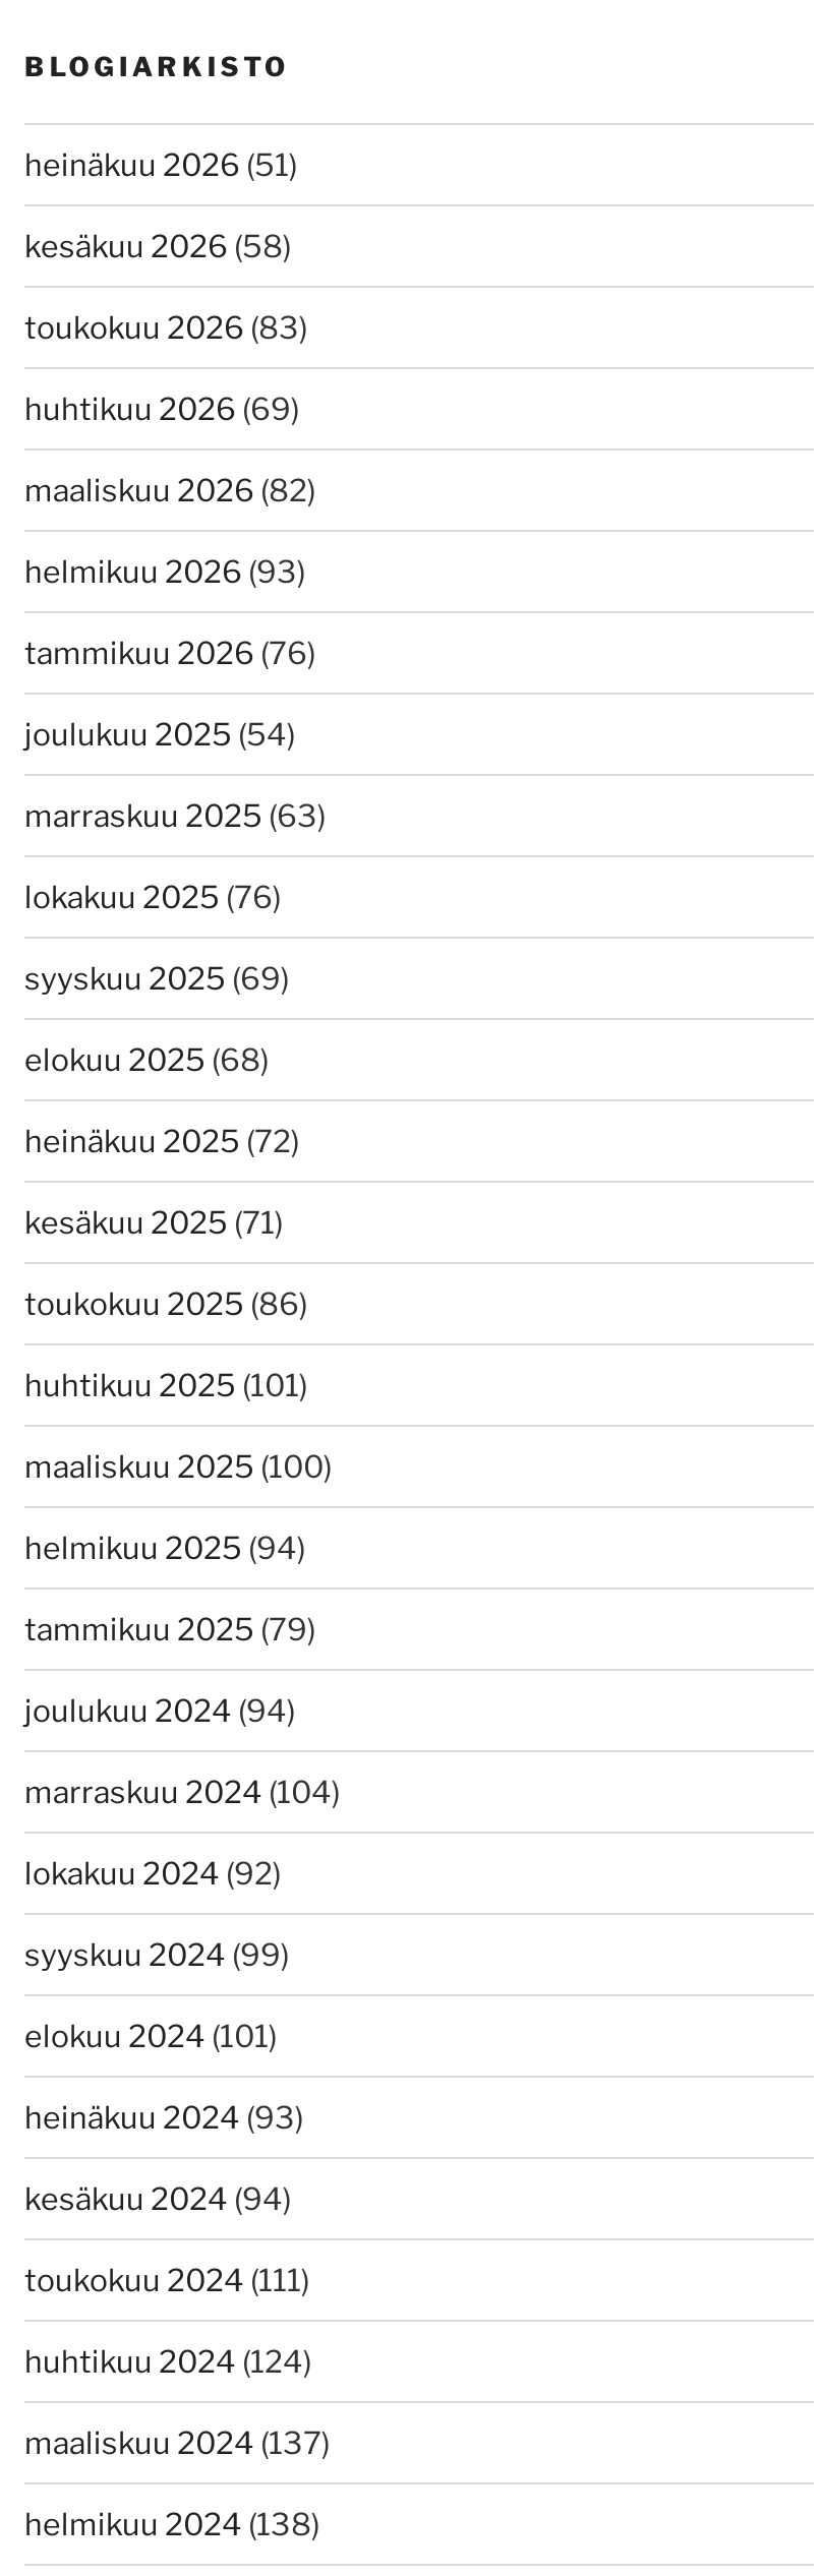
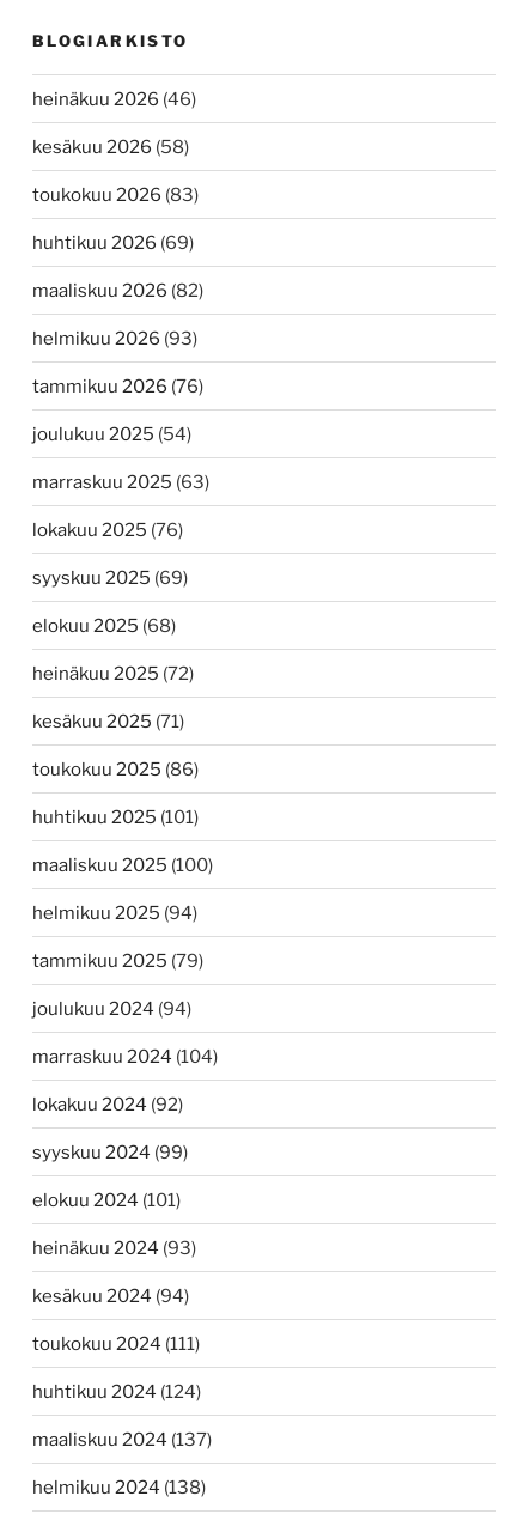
- heinäkuu 2026 (51)
+ heinäkuu 2026 (46)
